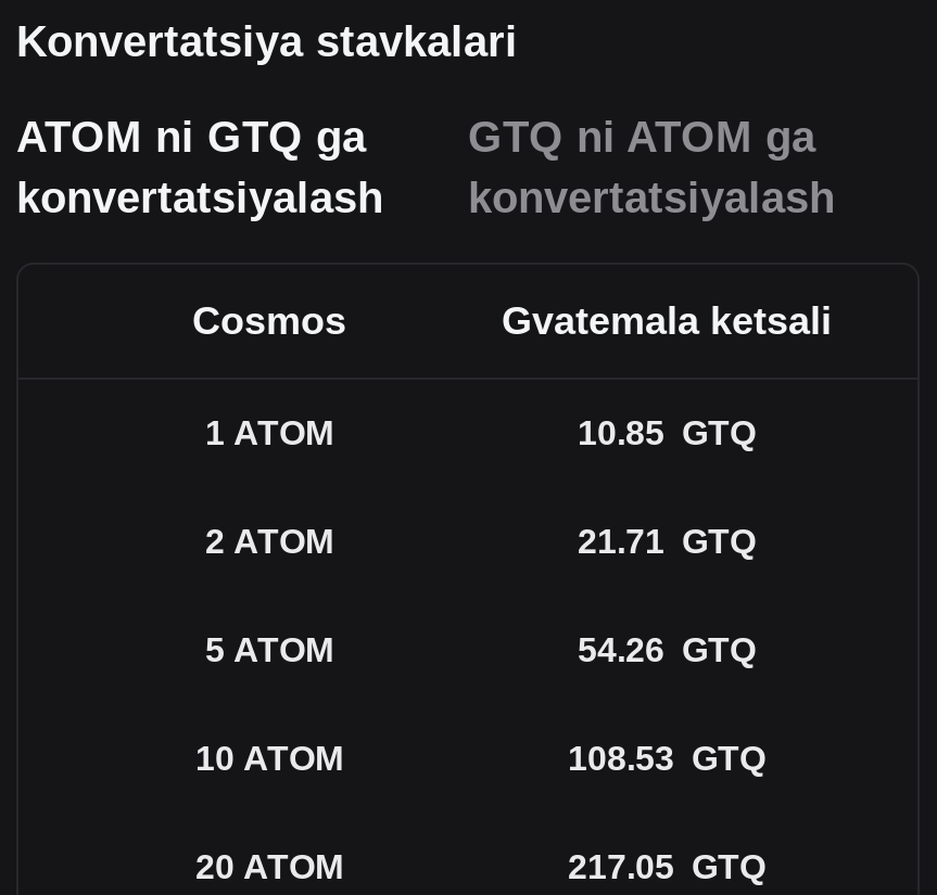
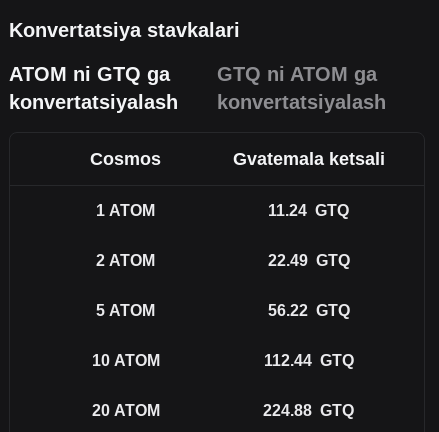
- 10.85 GTQ
+ 11.24 GTQ

- 21.71 GTQ
+ 22.49 GTQ

- 54.26 GTQ
+ 56.22 GTQ

- 108.53 GTQ
+ 112.44 GTQ

- 217.05 GTQ
+ 224.88 GTQ
